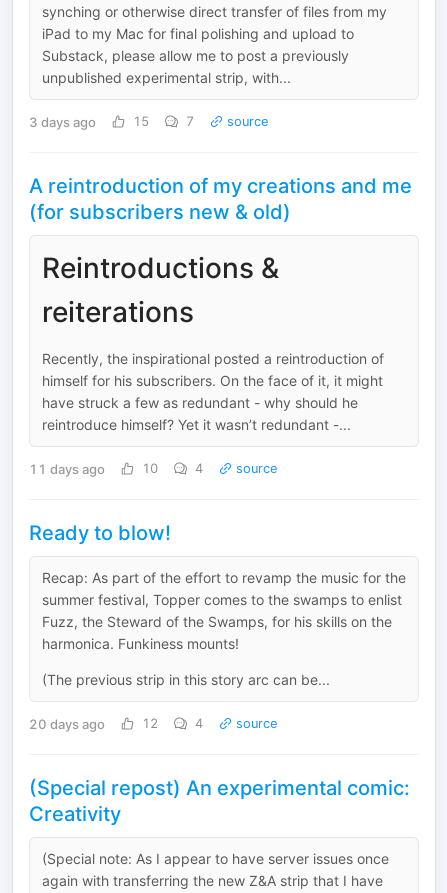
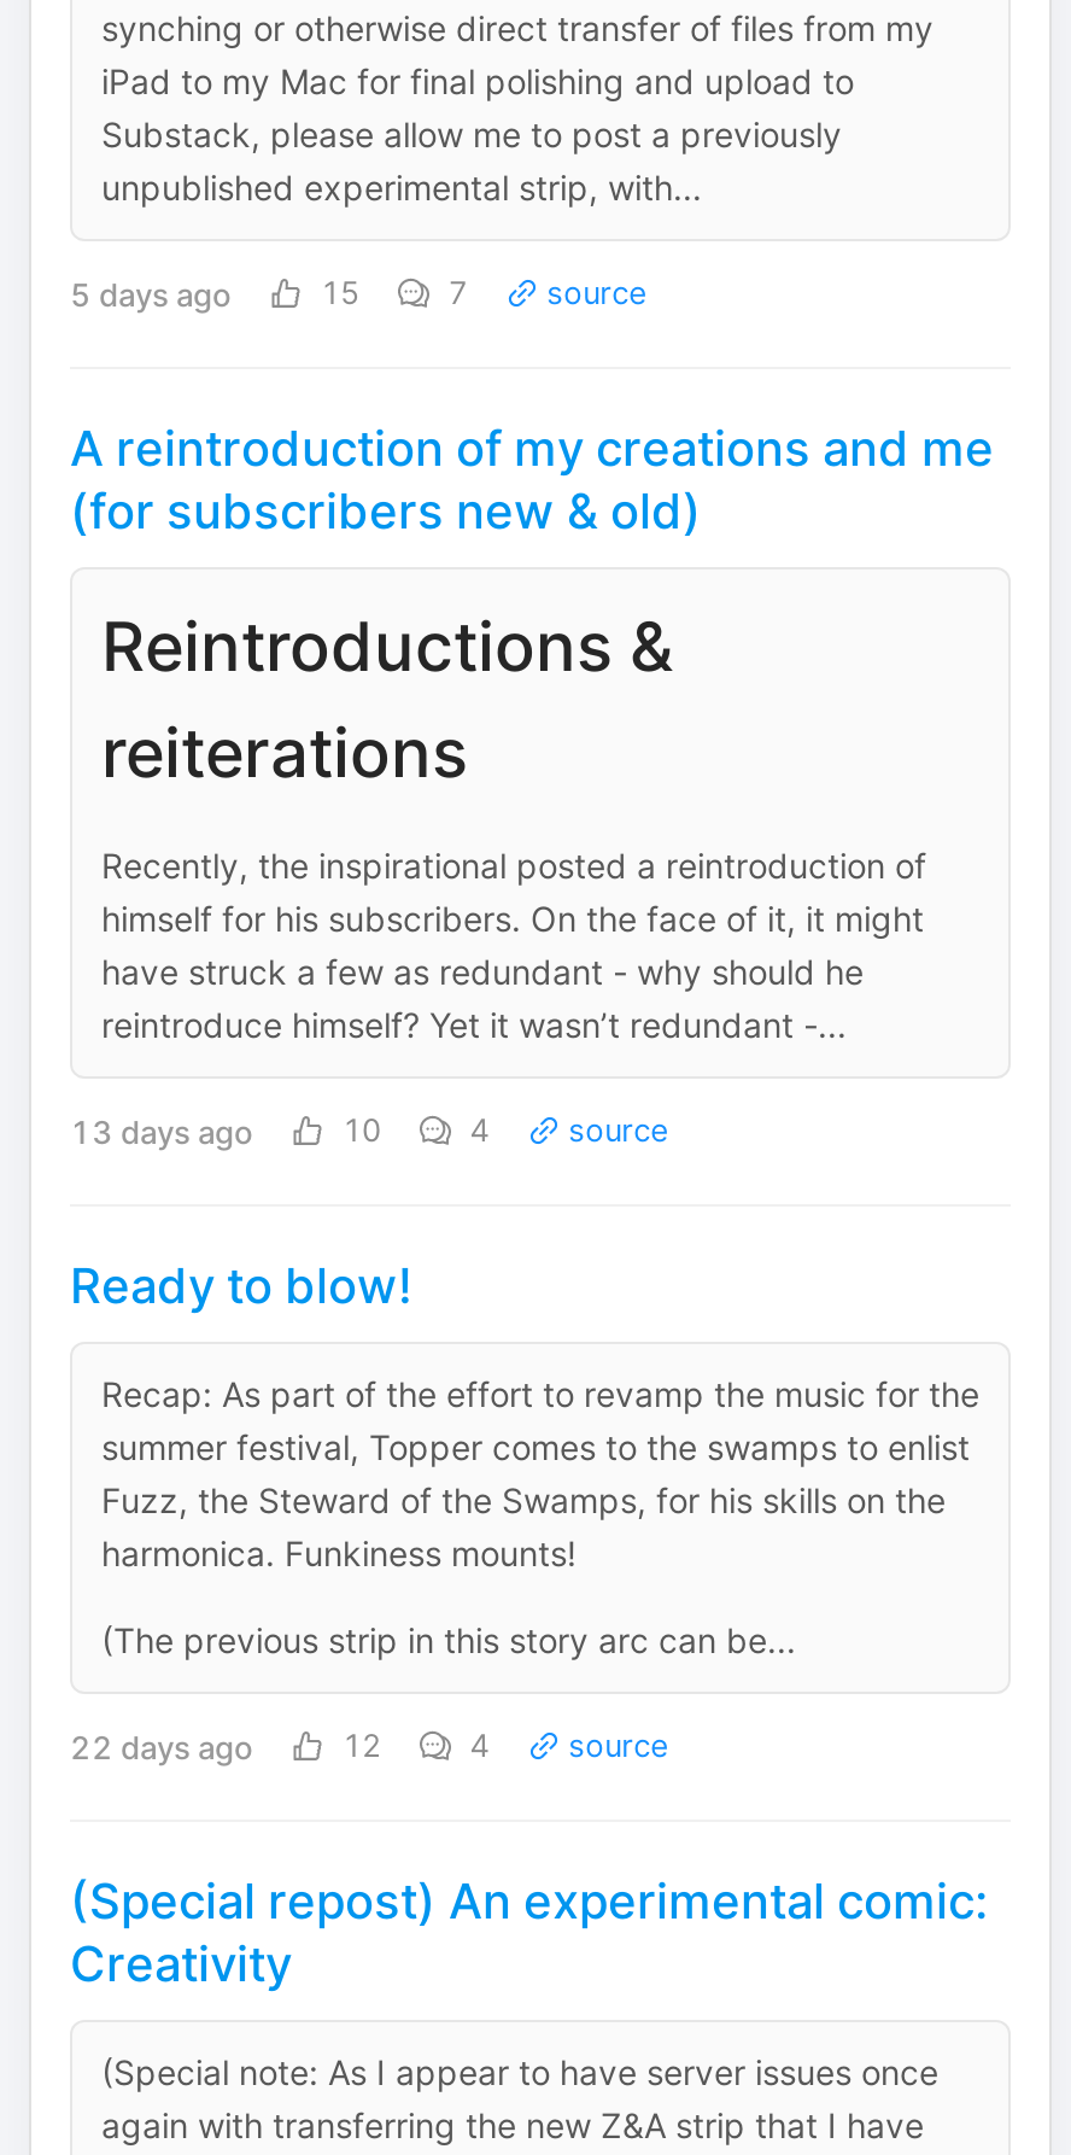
- 3 days ago
+ 5 days ago

- 11 days ago
+ 13 days ago

- 20 days ago
+ 22 days ago
